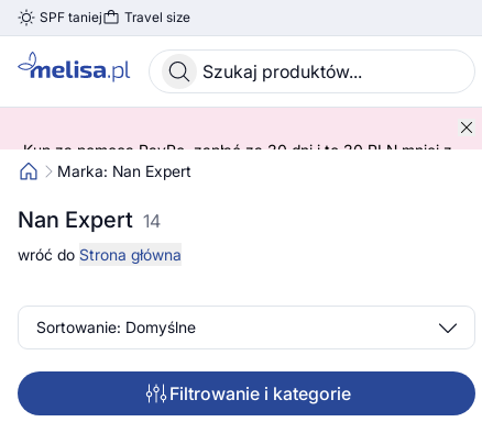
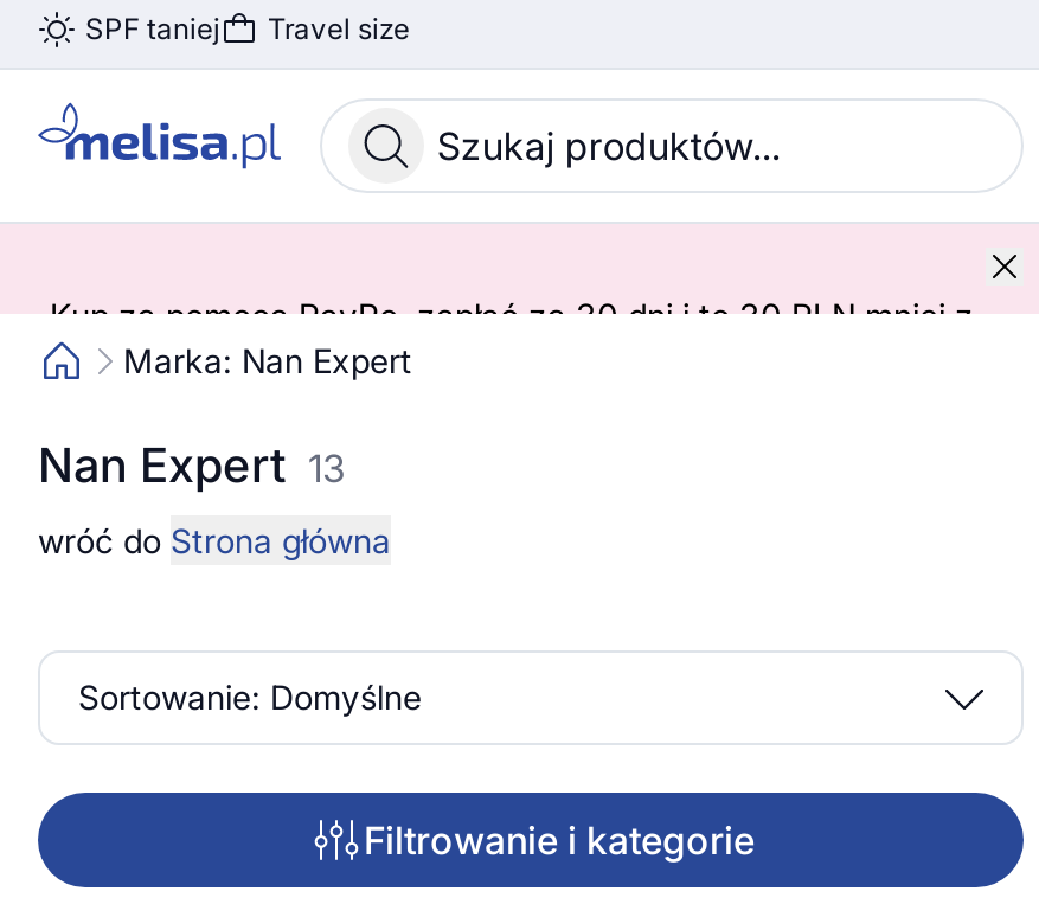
- Nan Expert 14
+ Nan Expert 13
